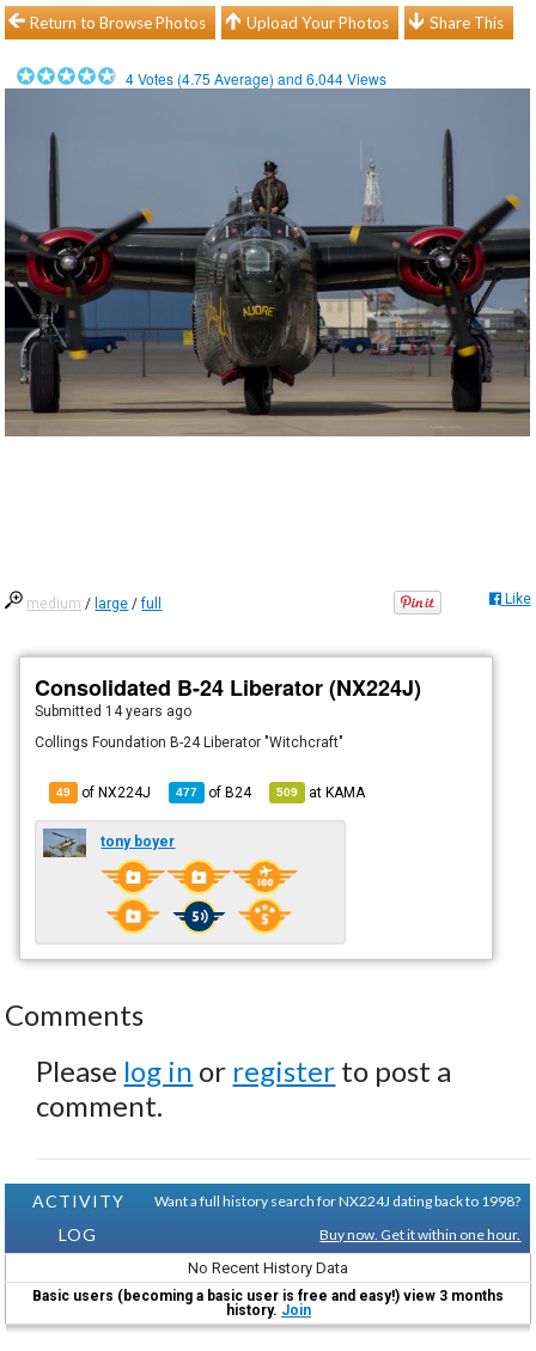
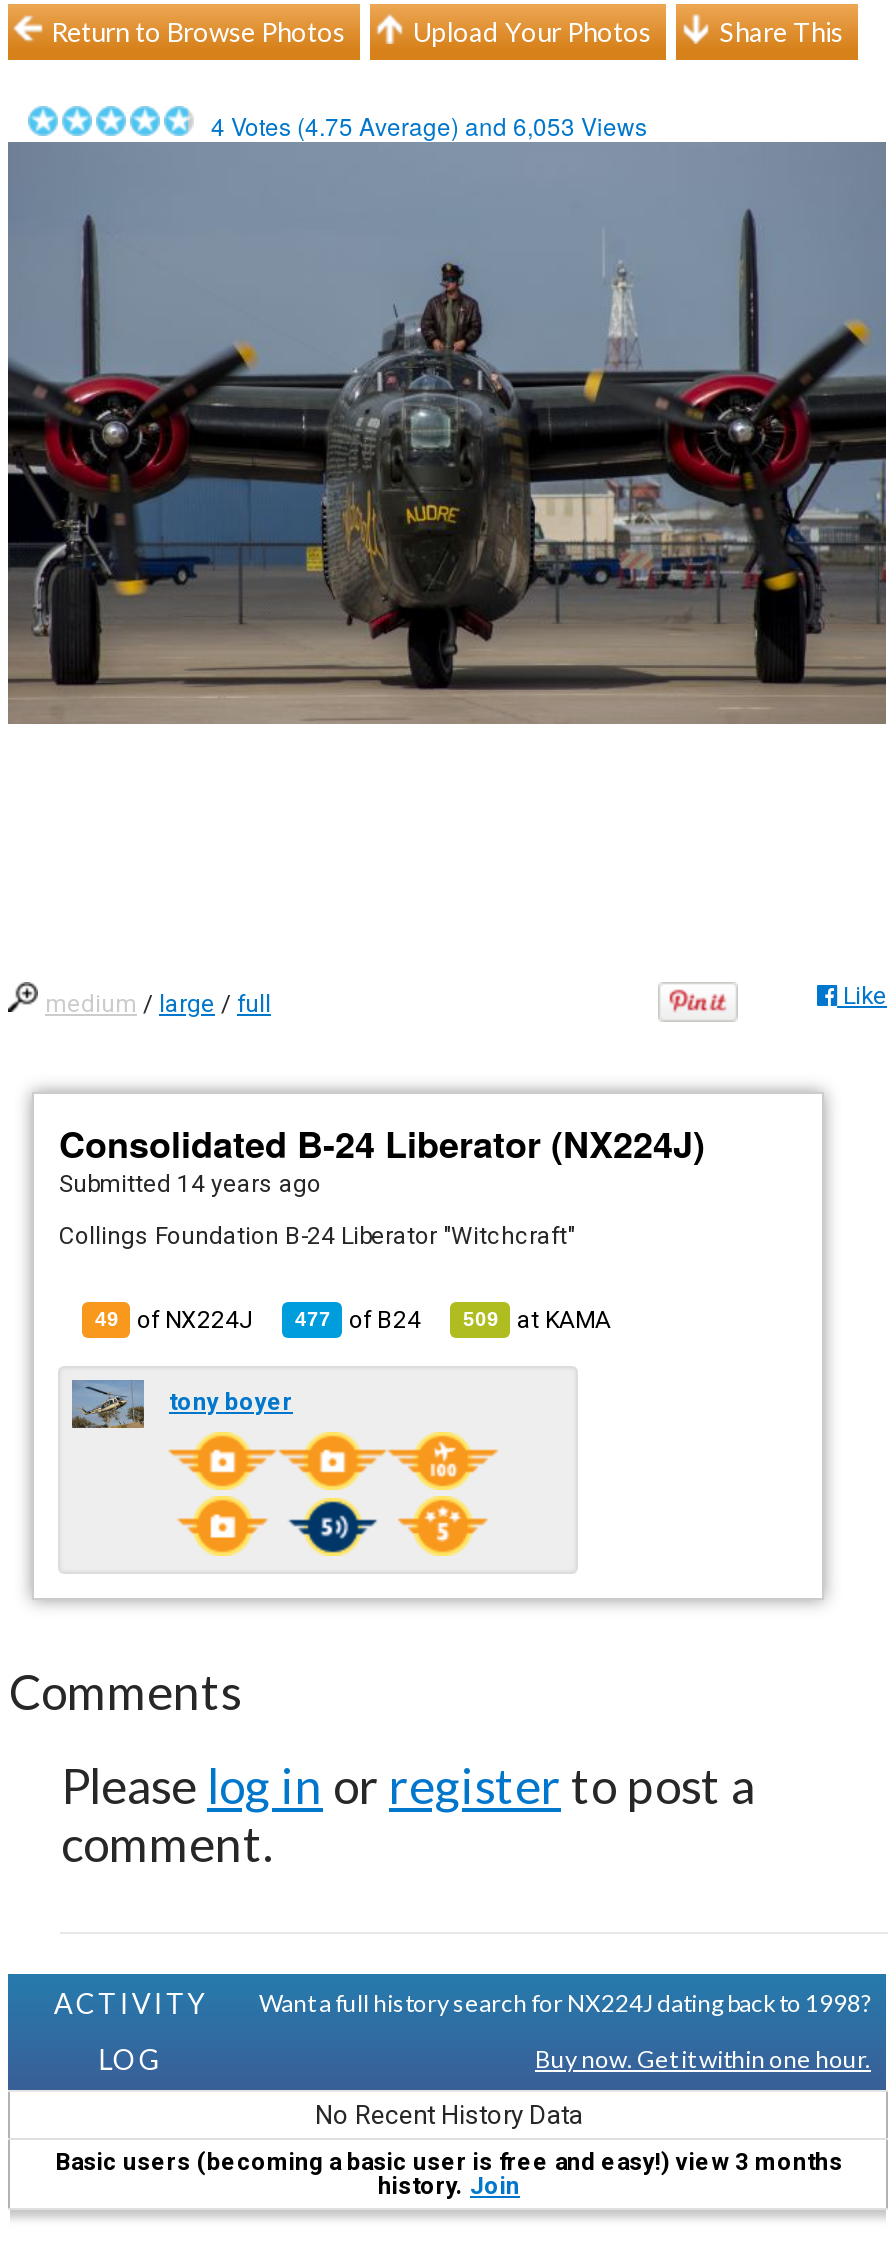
- 4 Votes (4.75 Average) and 6,044 Views
+ 4 Votes (4.75 Average) and 6,053 Views
